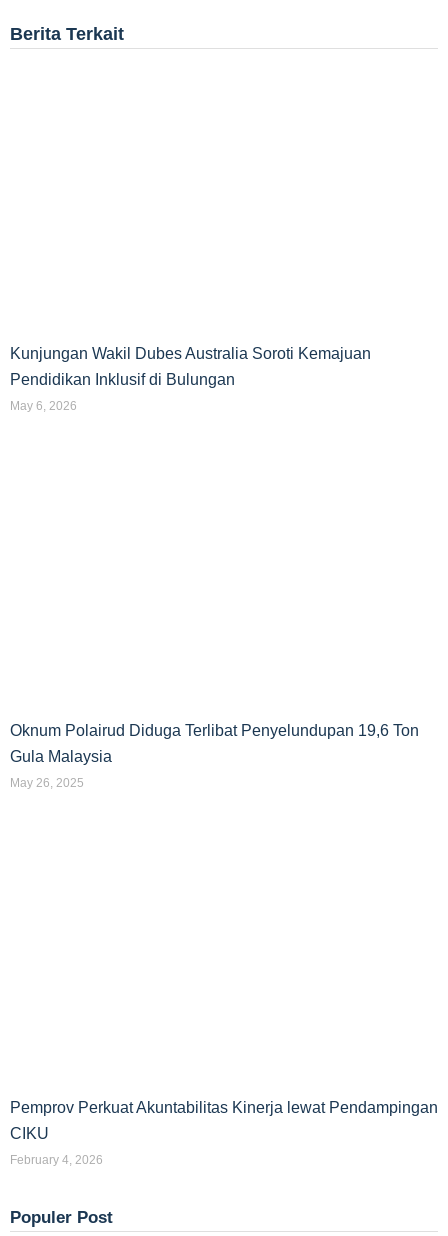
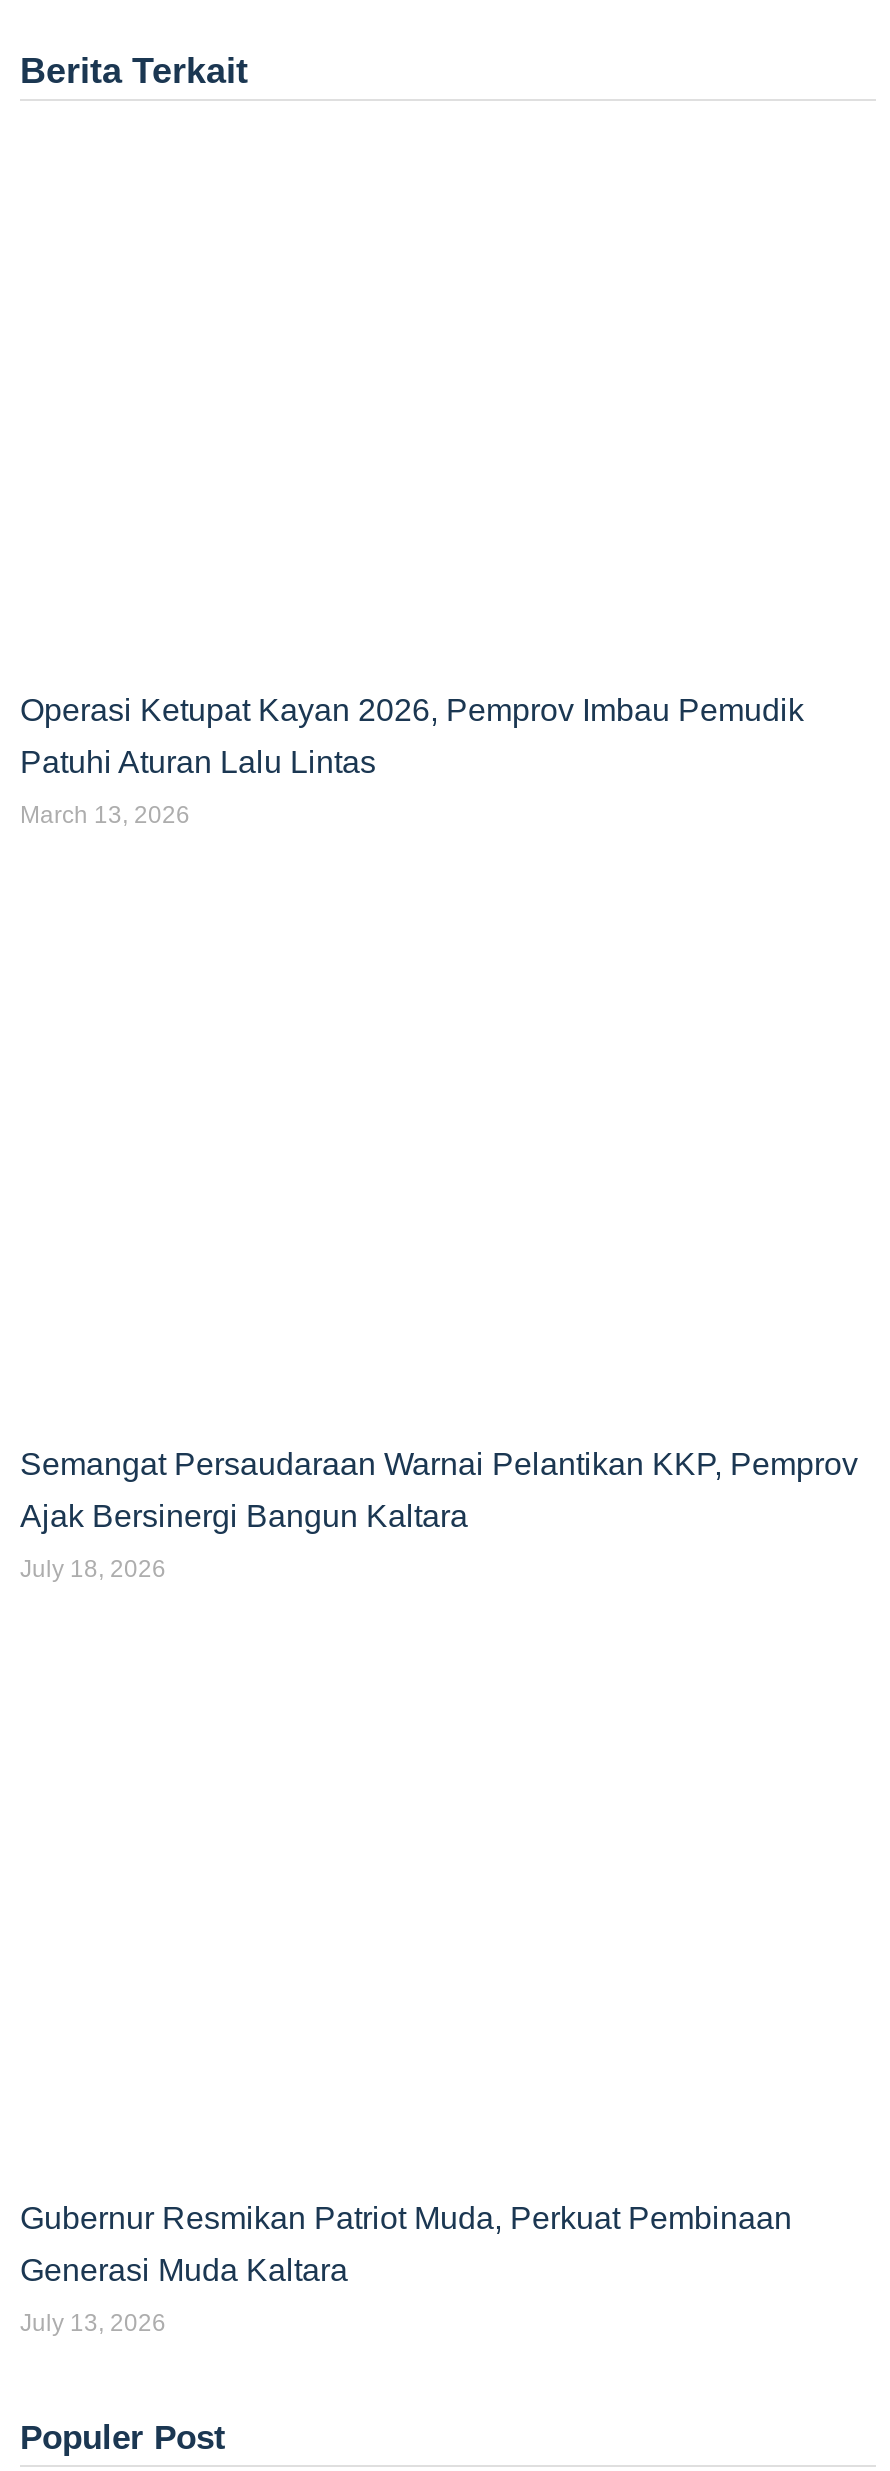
- Kunjungan Wakil Dubes Australia Soroti Kemajuan
+ Operasi Ketupat Kayan 2026, Pemprov Imbau Pemudik

- Pendidikan Inklusif di Bulungan
+ Patuhi Aturan Lalu Lintas

- May 6, 2026
+ March 13, 2026

- Oknum Polairud Diduga Terlibat Penyelundupan 19,6 Ton
+ Semangat Persaudaraan Warnai Pelantikan KKP, Pemprov

- Gula Malaysia
+ Ajak Bersinergi Bangun Kaltara

- May 26, 2025
+ July 18, 2026

- Pemprov Perkuat Akuntabilitas Kinerja lewat Pendampingan
+ Gubernur Resmikan Patriot Muda, Perkuat Pembinaan

- CIKU
+ Generasi Muda Kaltara

- February 4, 2026
+ July 13, 2026
